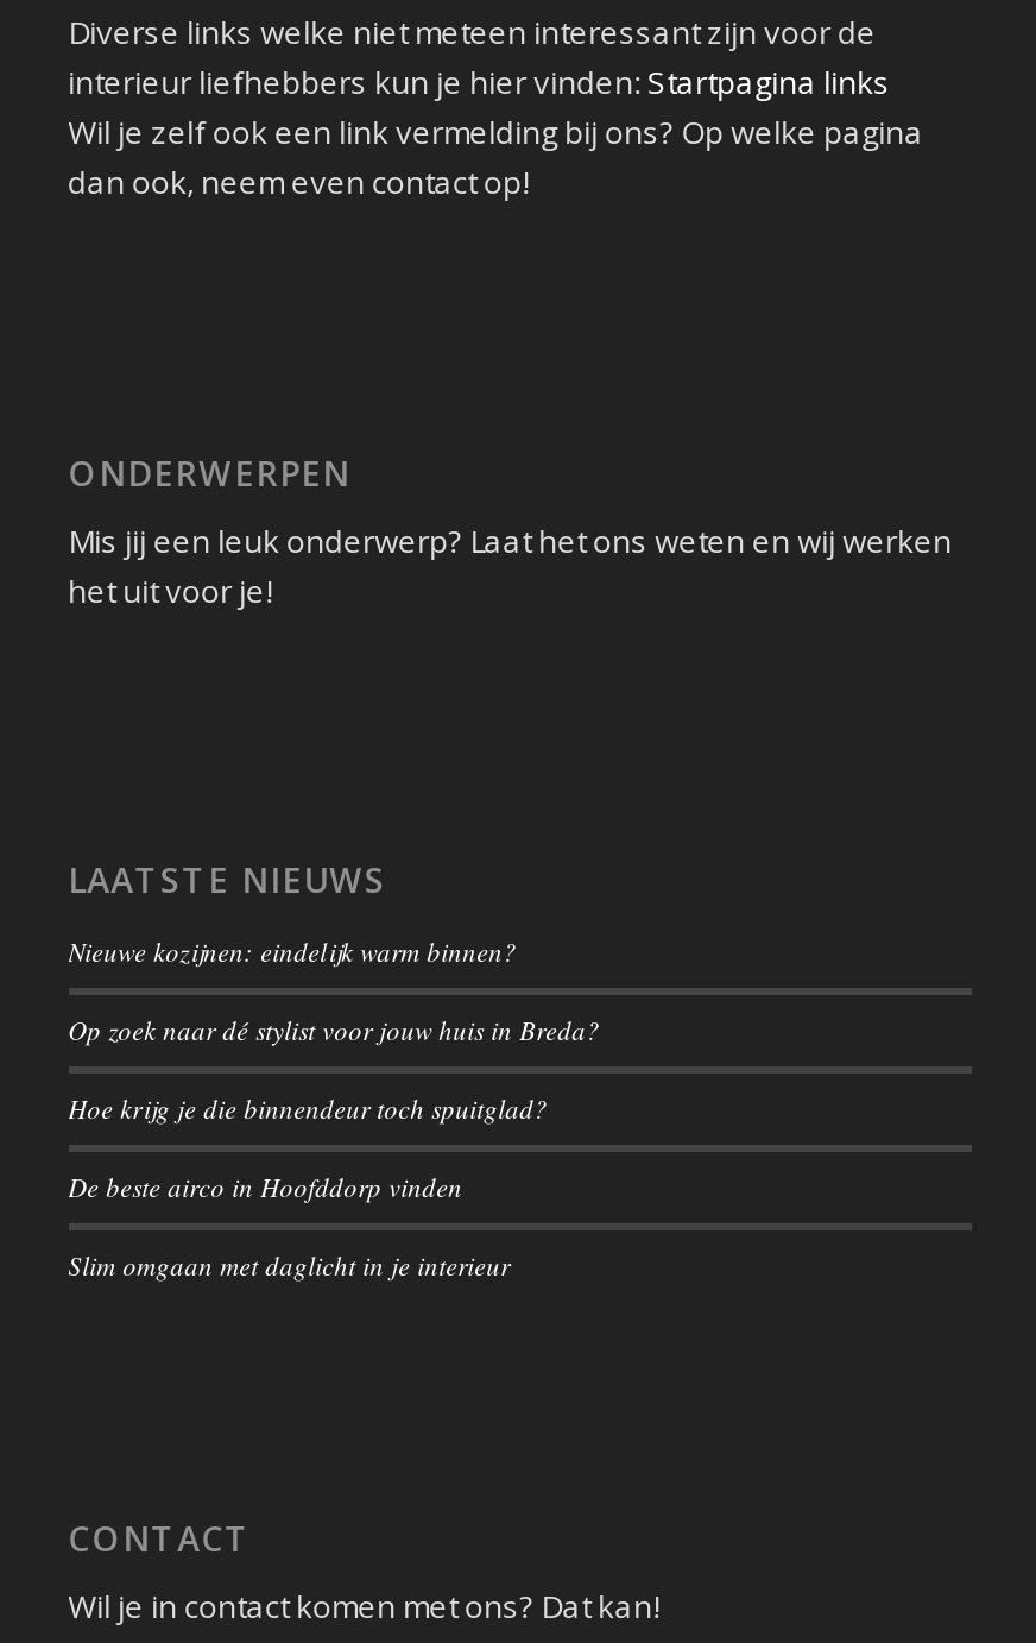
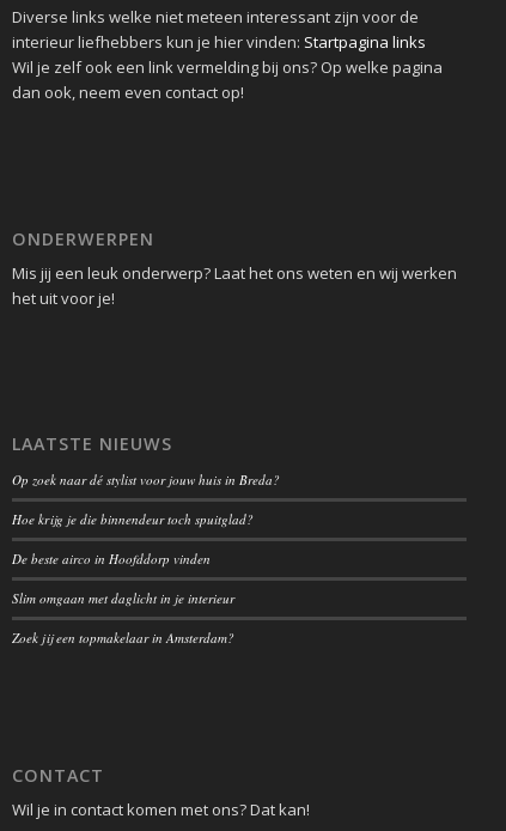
- Nieuwe kozijnen: eindelijk warm binnen?

moved up: Op zoek naar dé stylist voor jouw huis in Breda? | Hoe krijg je die binnendeur toch spuitglad? | De beste airco in Hoofddorp vinden | Slim omgaan met daglicht in je interieur

+ Zoek jij een topmakelaar in Amsterdam?
